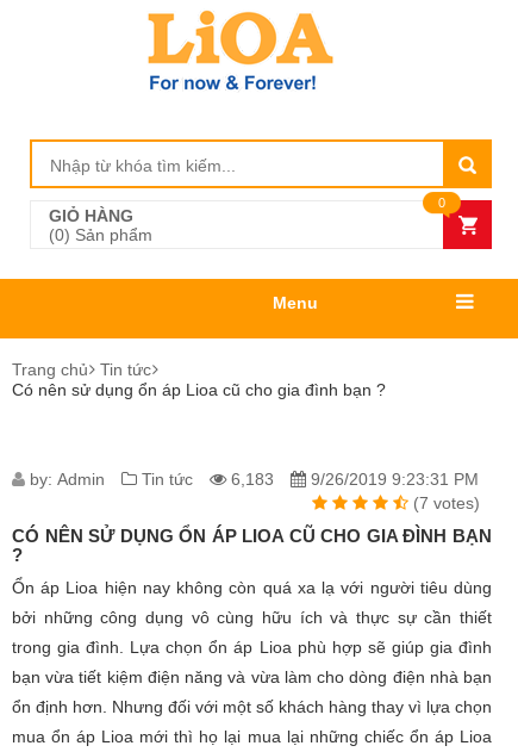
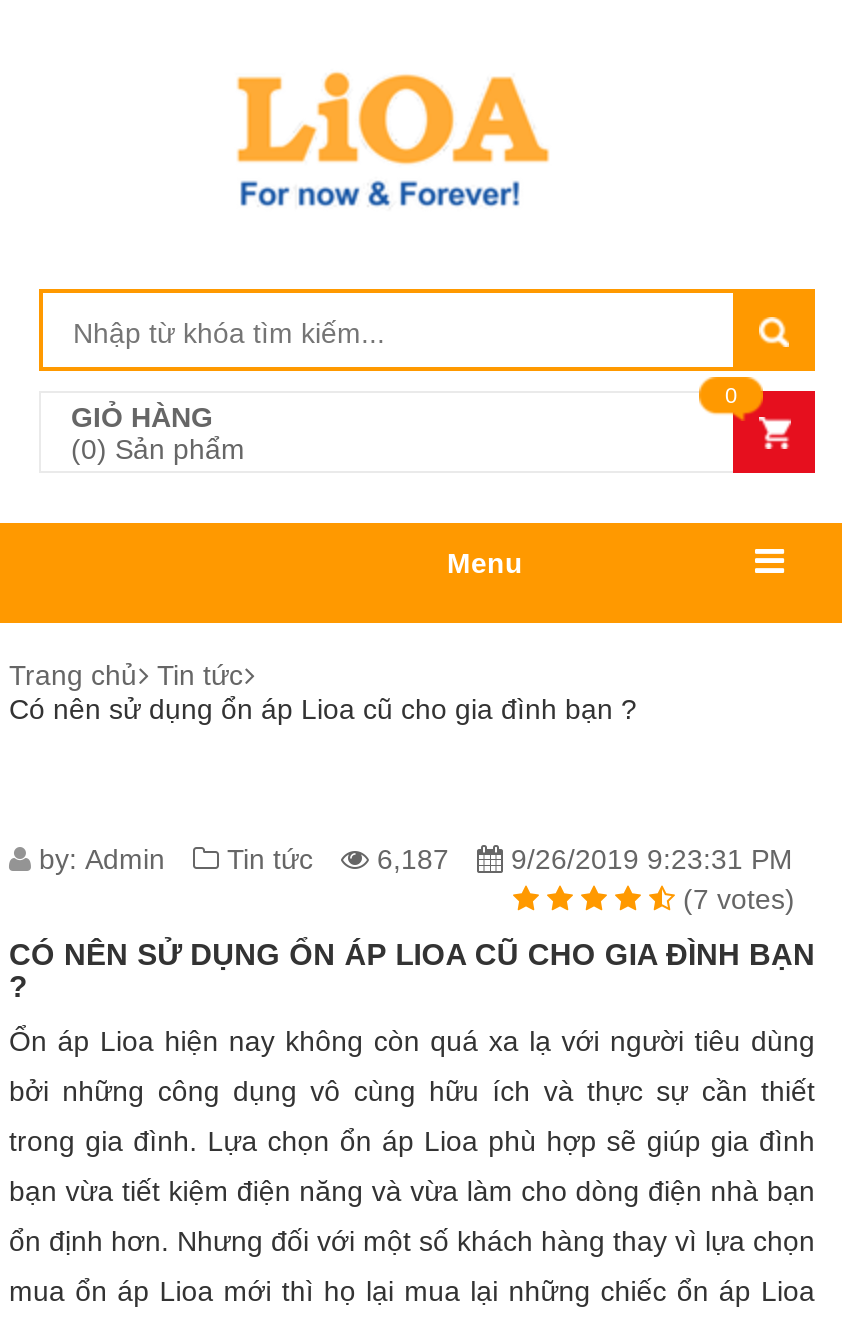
- by: Admin Tin tức 6,183 9/26/2019 9:23:31 PM
+ by: Admin Tin tức 6,187 9/26/2019 9:23:31 PM
